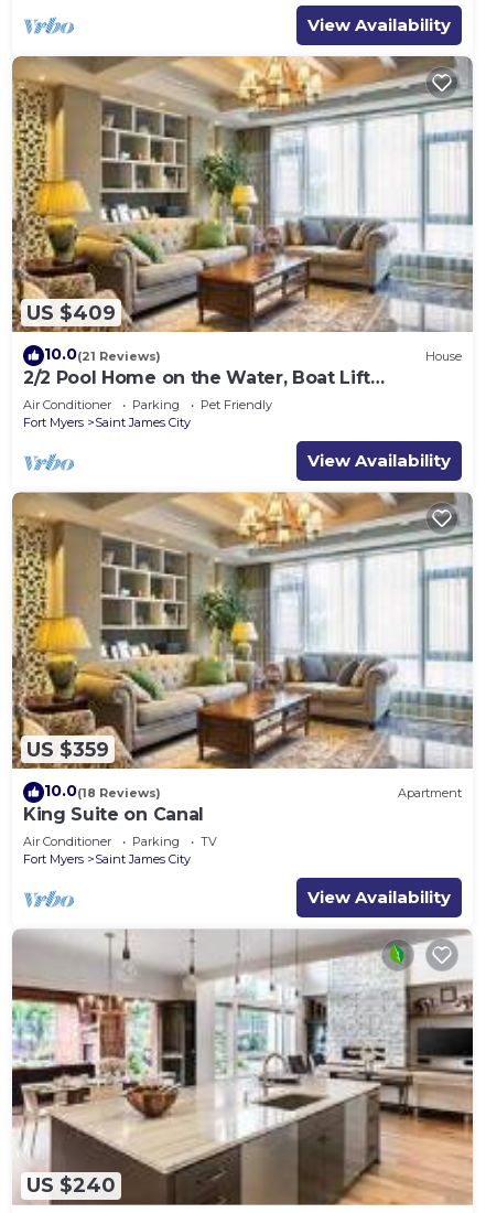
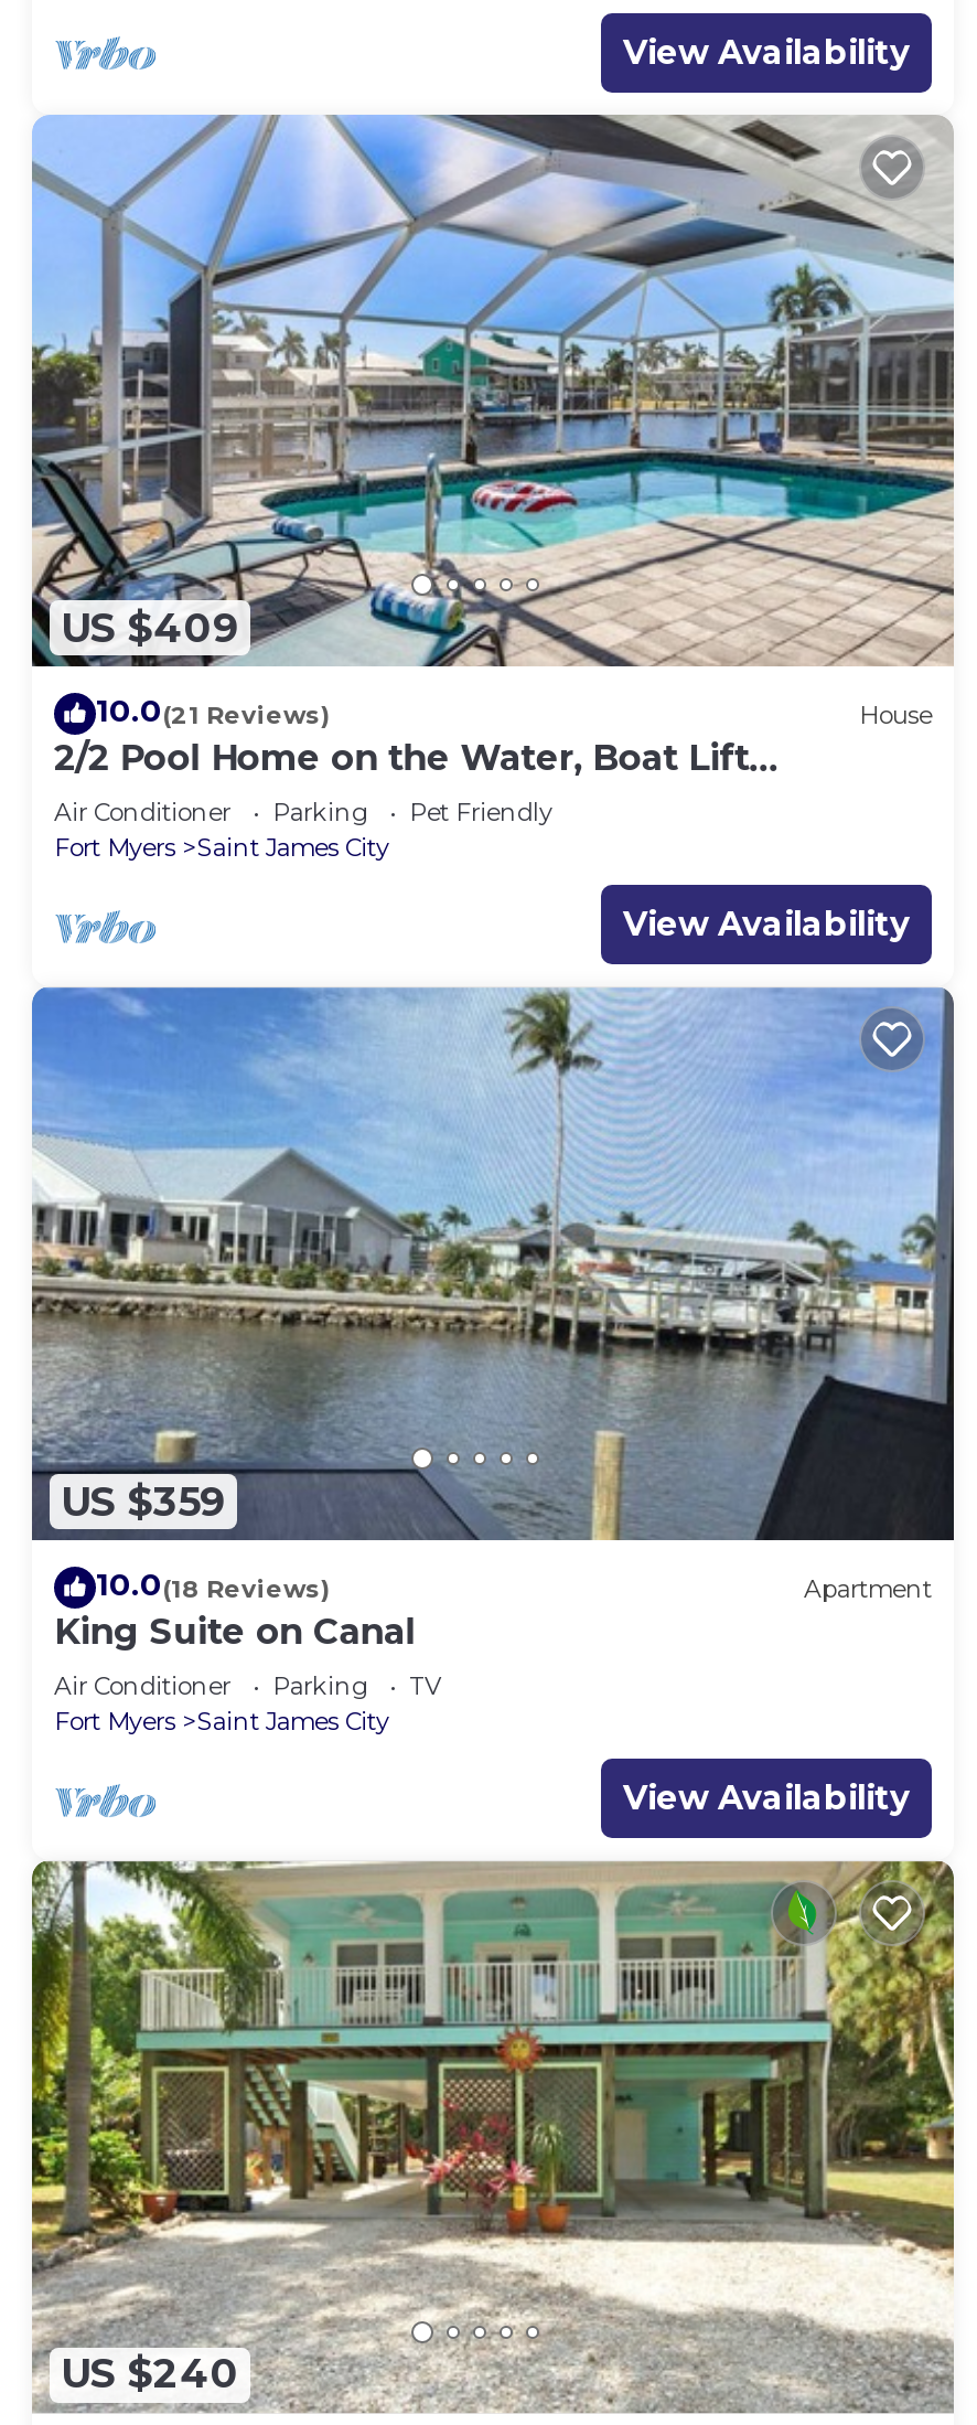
- [image]
+ [image]

- [image]
+ [image]

- [image]
+ [image]
